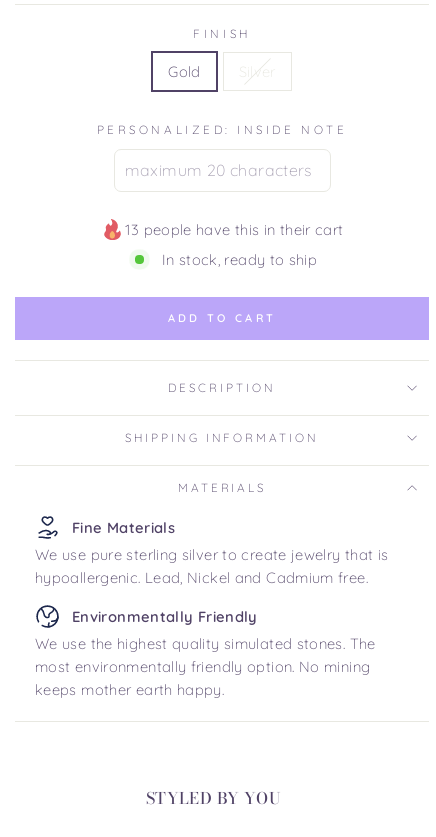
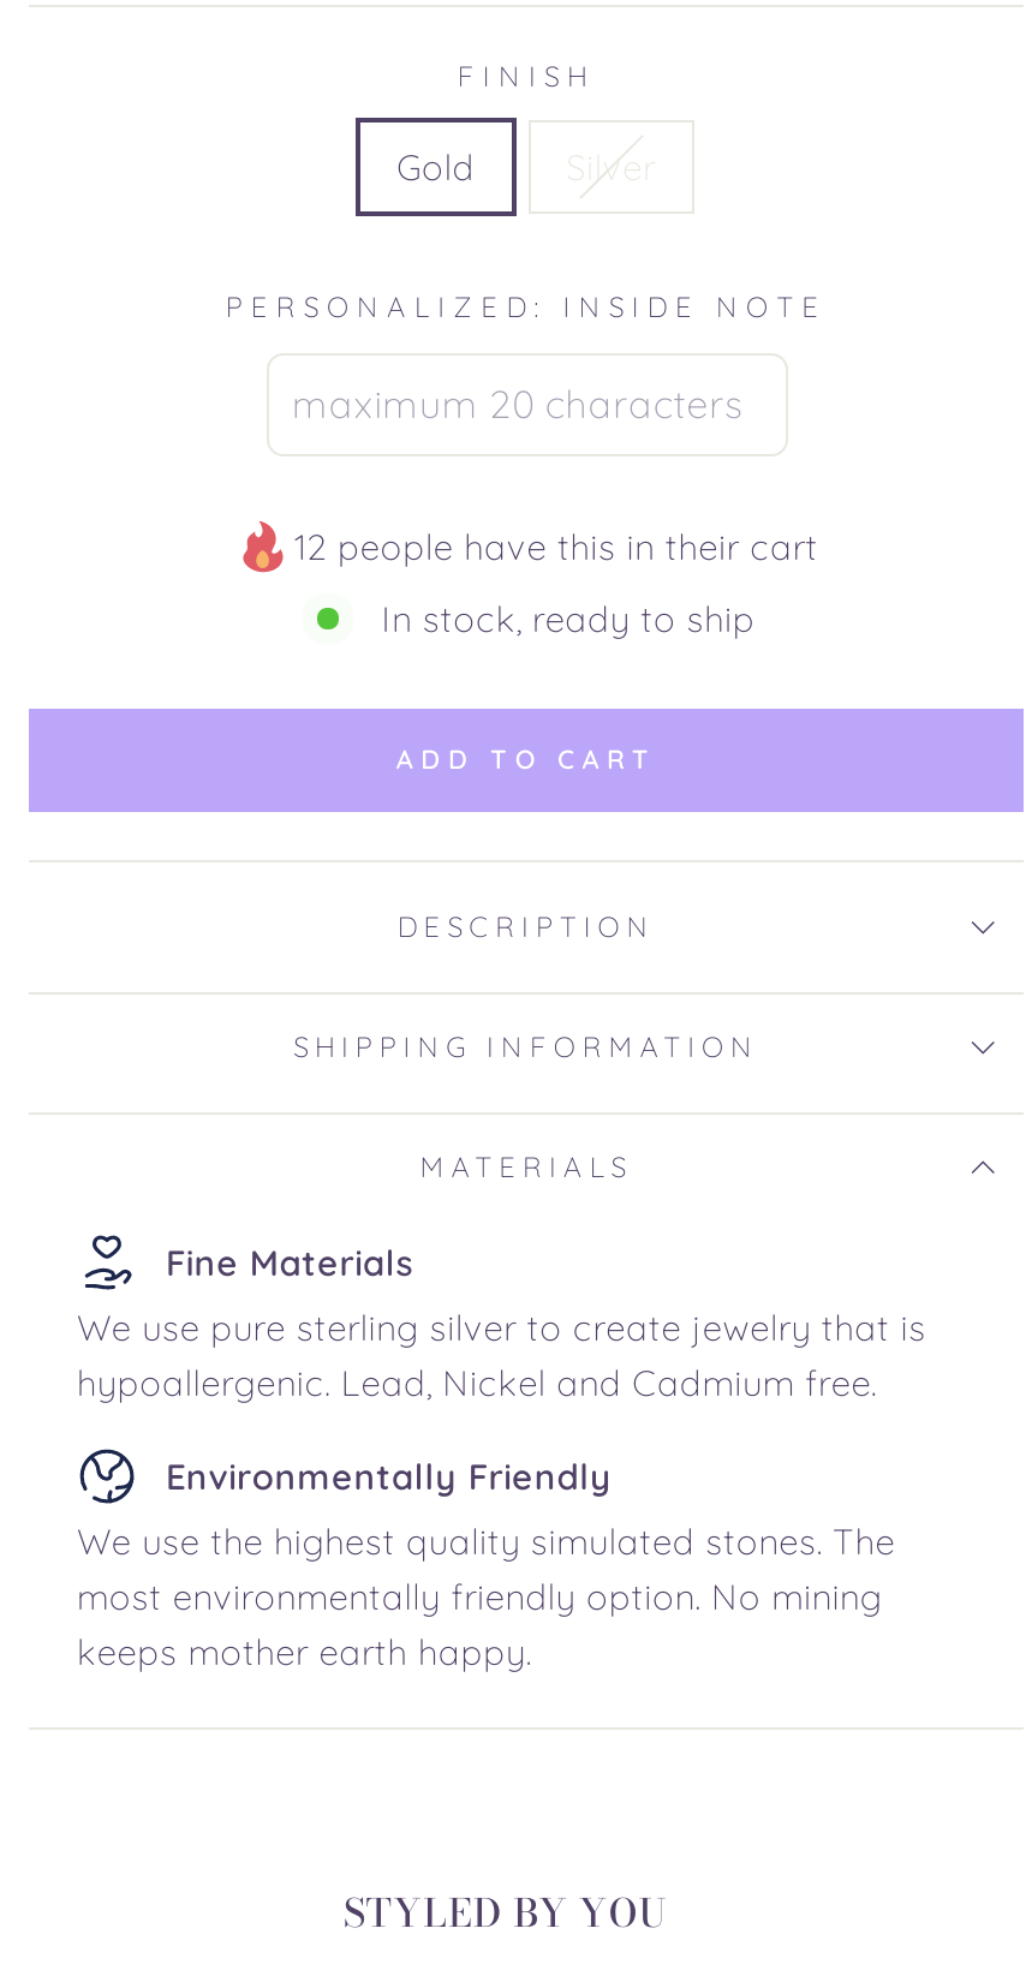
- 13 people have this in their cart
+ 12 people have this in their cart
